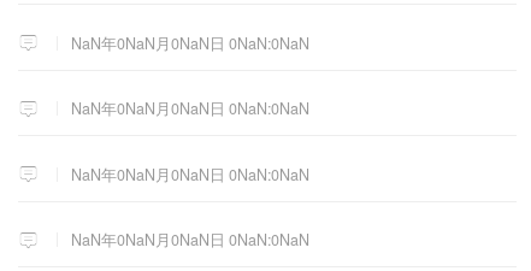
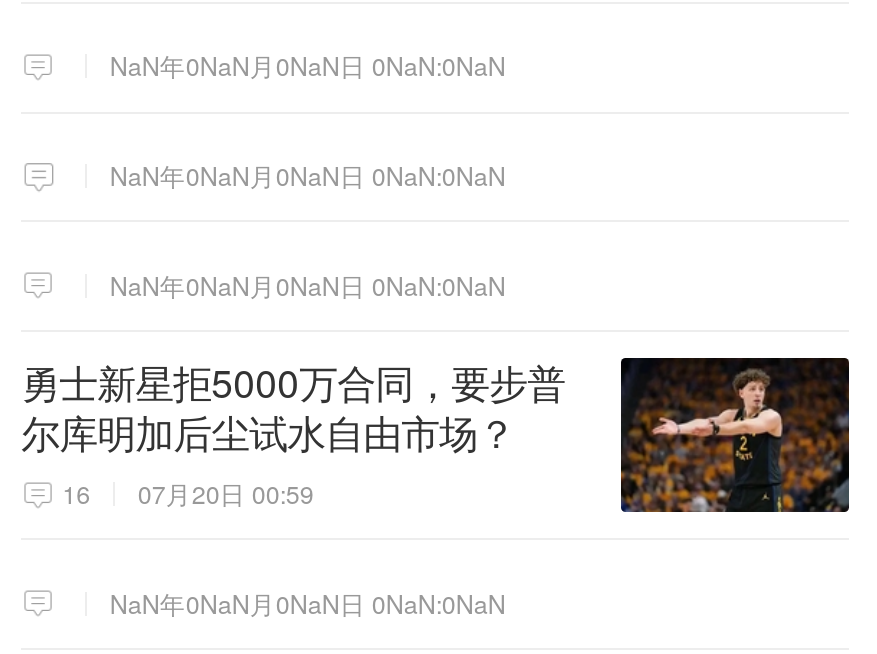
+ [image]
+ 勇士新星拒5000万合同，要步普
+ 尔库明加后尘试水自由市场？
+ 16
+ 07月20日 00:59
